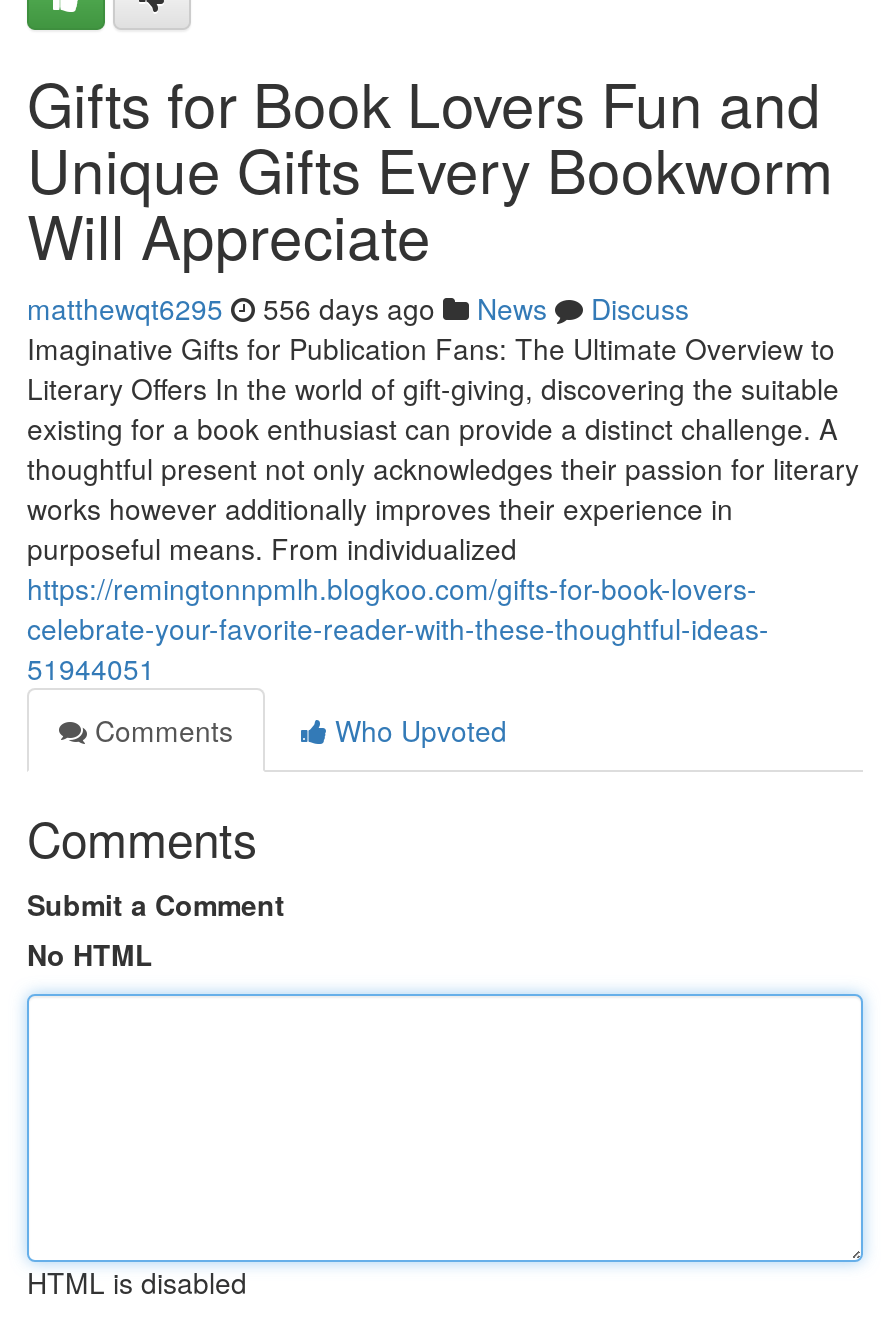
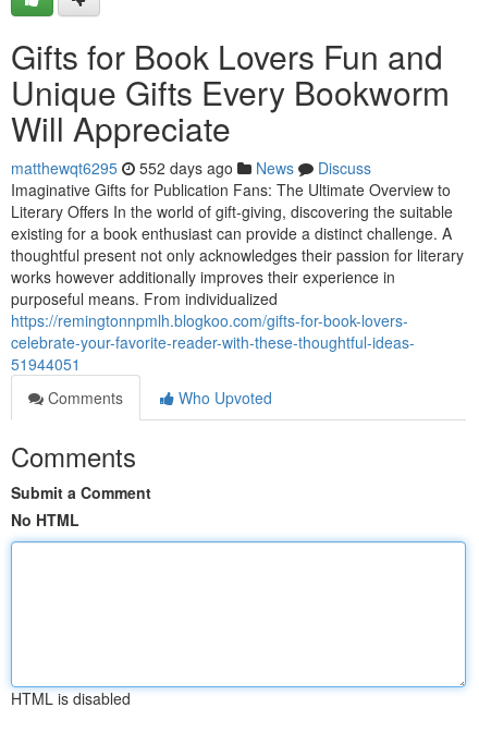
- matthewqt6295 556 days ago News Discuss
+ matthewqt6295 552 days ago News Discuss
